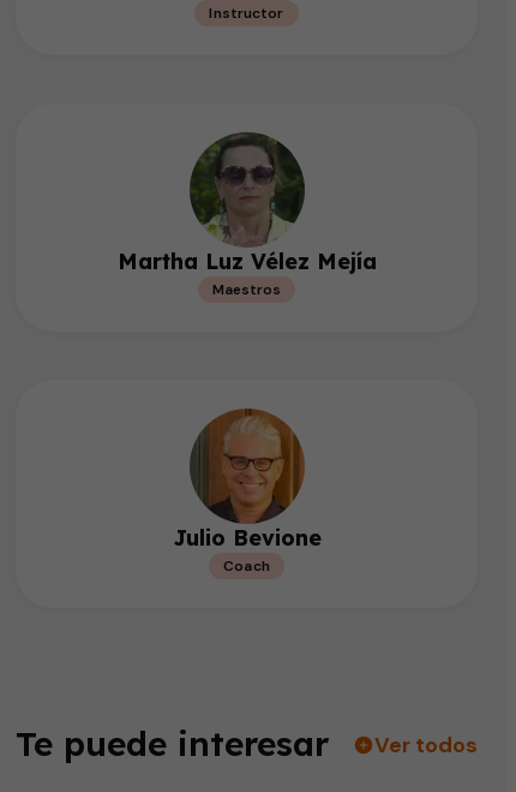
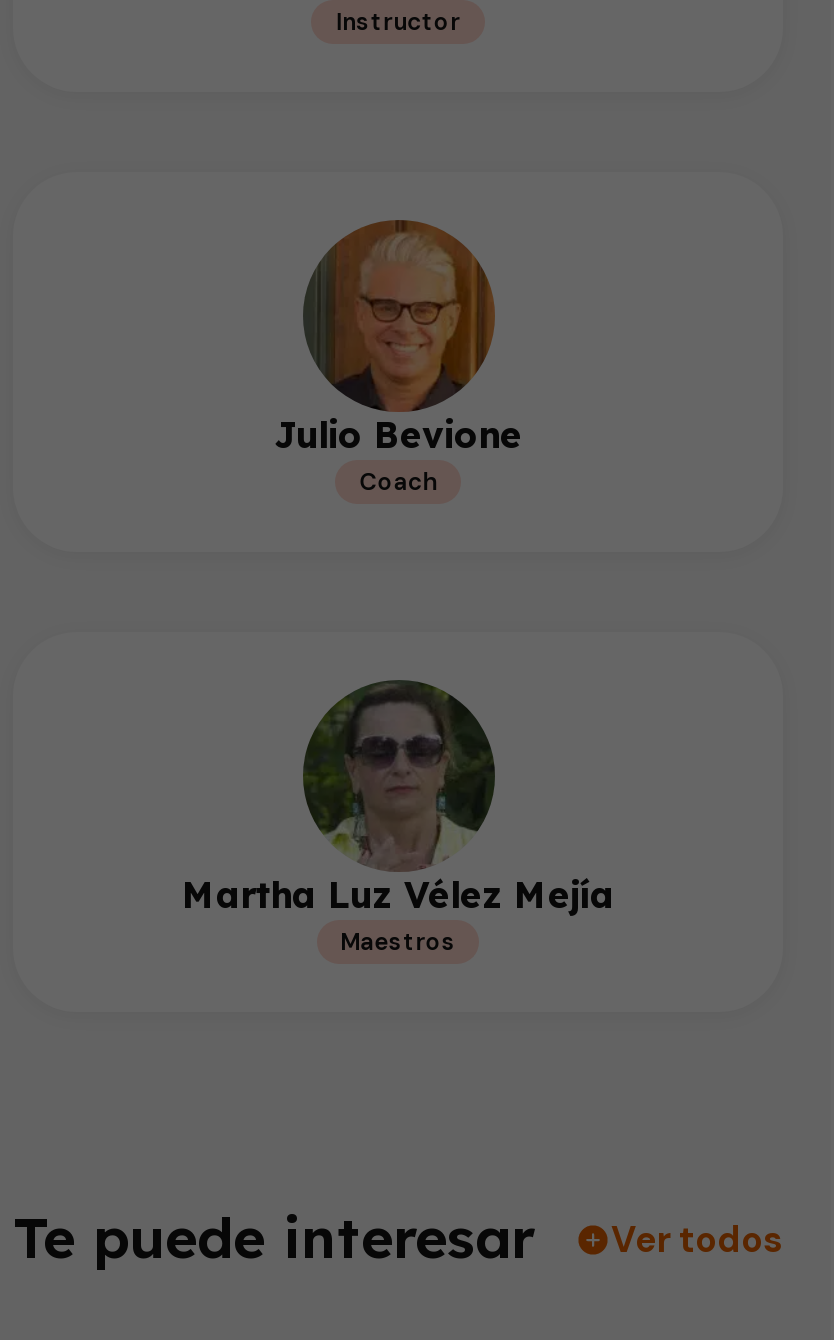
moved down: [image] | Martha Luz Vélez Mejía | Maestros

moved up: [image] | Julio Bevione | Coach
